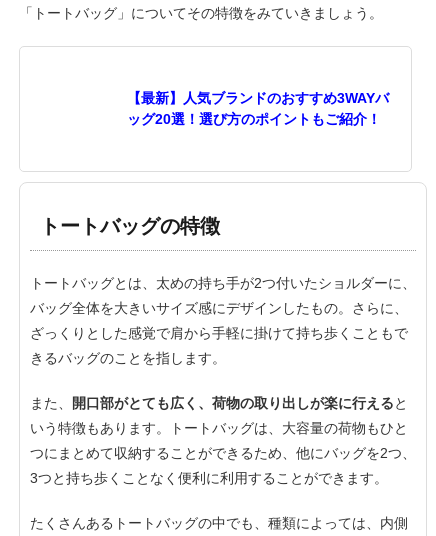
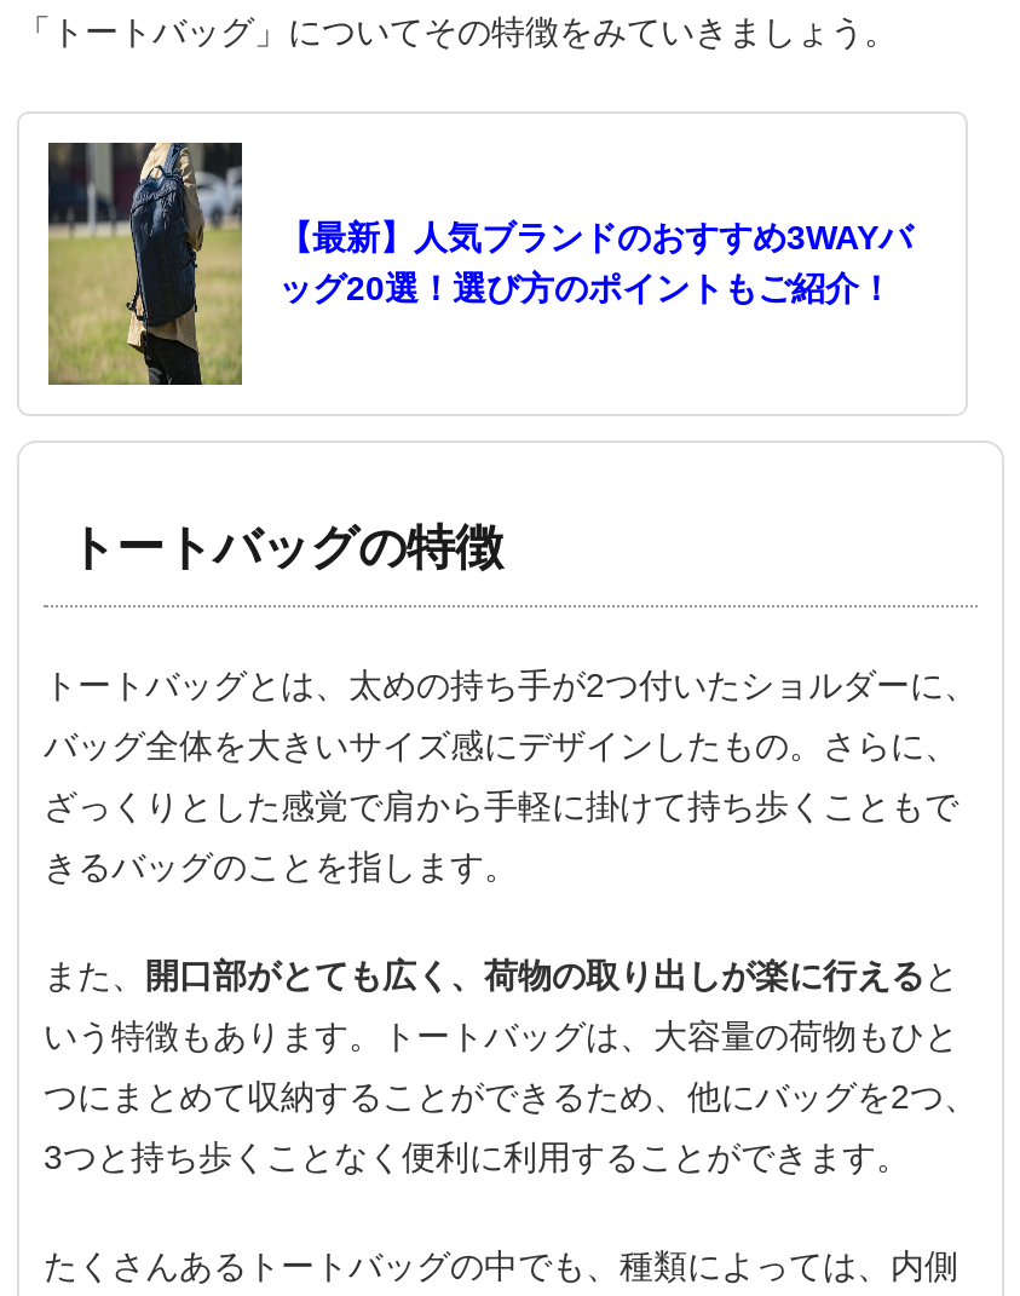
+ [image]
